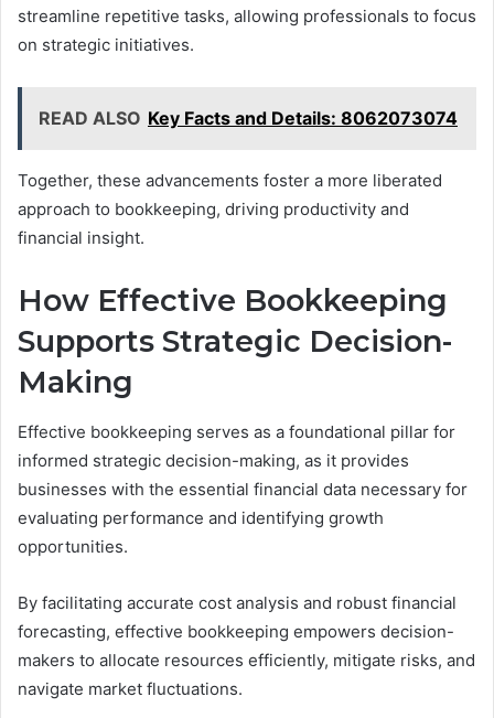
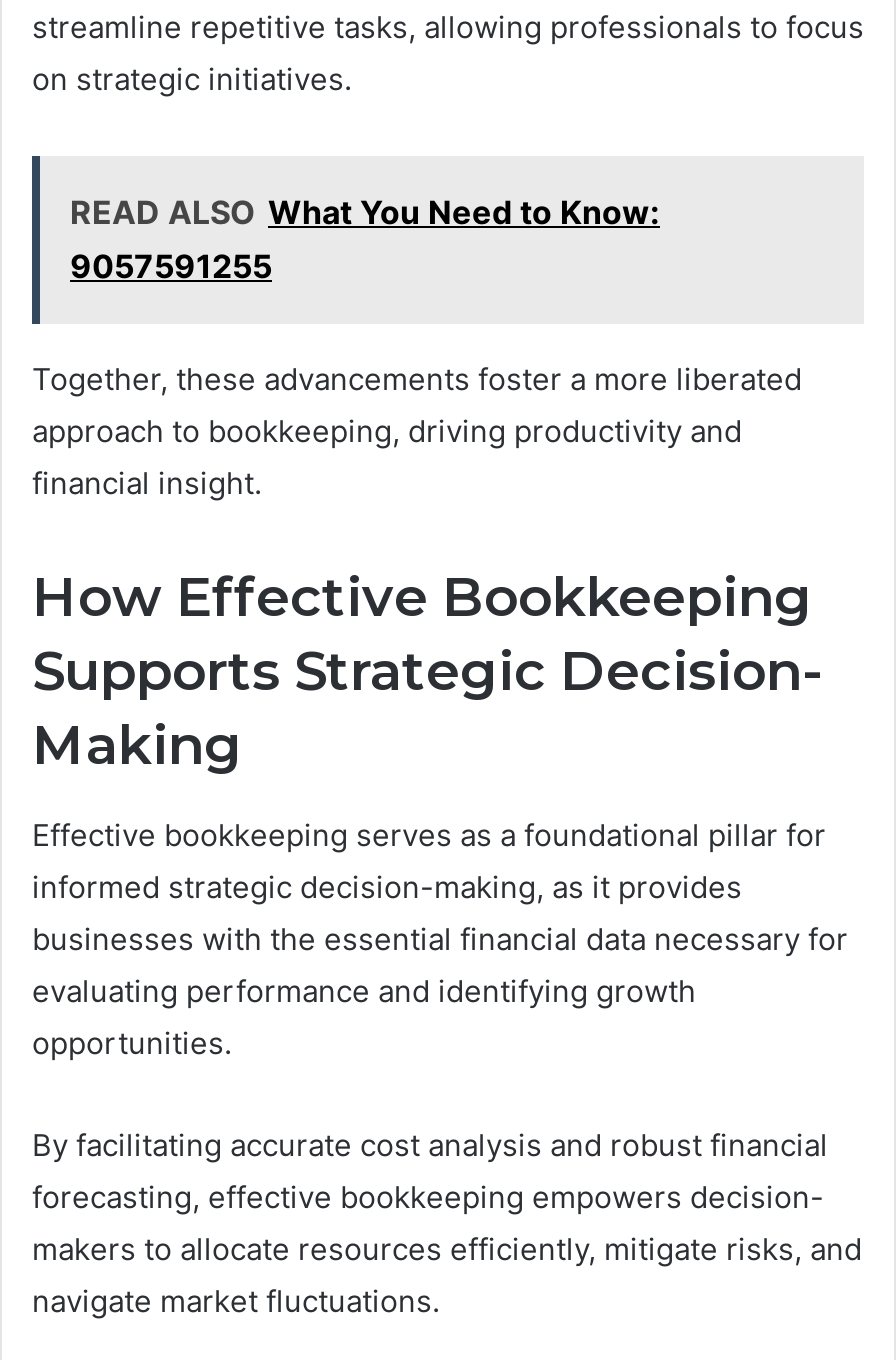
- READ ALSO Key Facts and Details: 8062073074
+ READ ALSO What You Need to Know:
+ 9057591255
